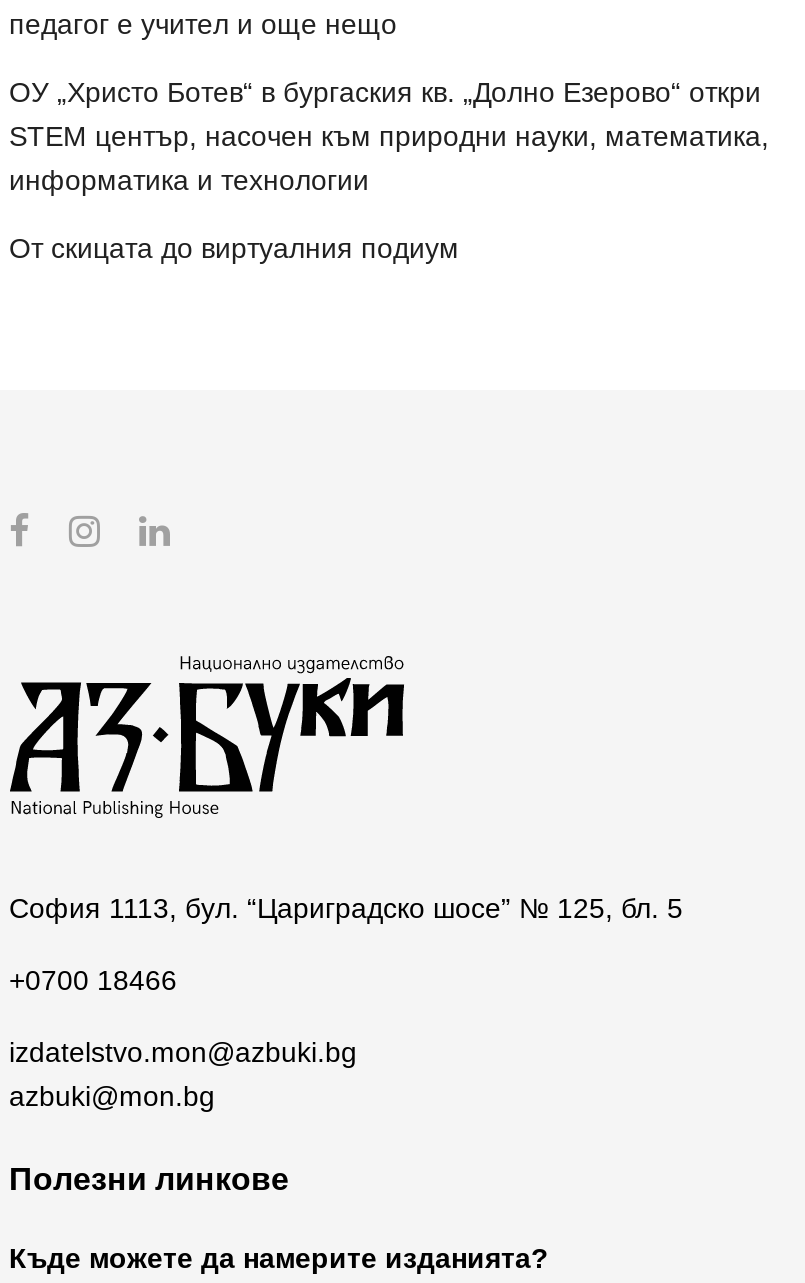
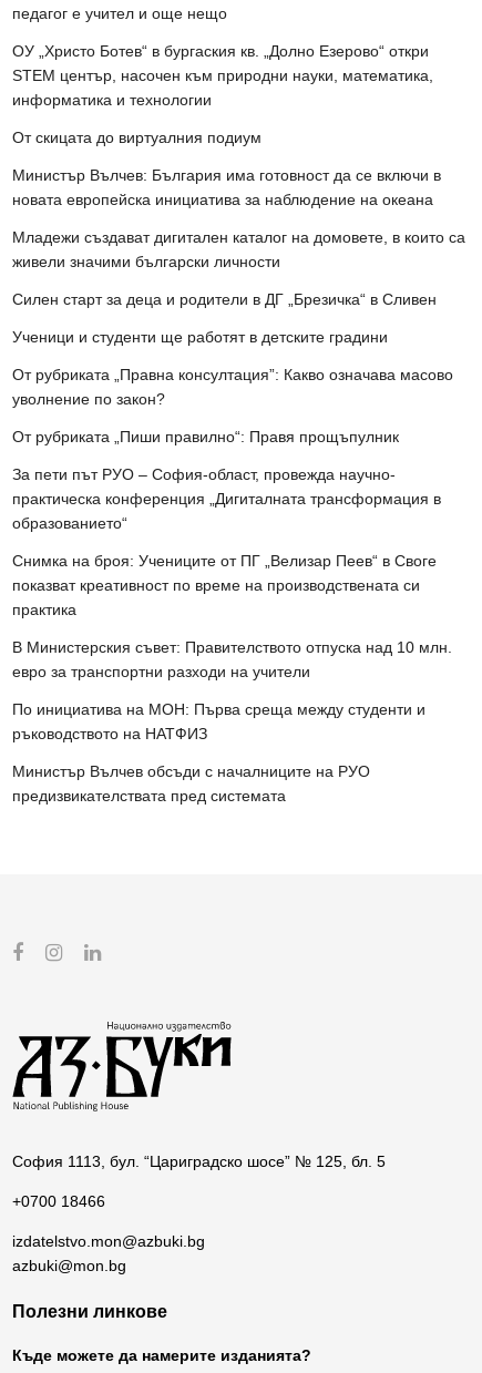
+ Министър Вълчев: България има готовност да се включи в
+ новата европейска инициатива за наблюдение на океана
+ Младежи създават дигитален каталог на домовете, в които са
+ живели значими български личности
+ Силен старт за деца и родители в ДГ „Брезичка“ в Сливен
+ Ученици и студенти ще работят в детските градини
+ От рубриката „Правна консултация”: Какво означава масово
+ уволнение по закон?
+ От рубриката „Пиши правилно“: Правя прощъпулник
+ За пети път РУО – София-област, провежда научно-
+ практическа конференция „Дигиталната трансформация в
+ образованието“
+ Снимка на броя: Учениците от ПГ „Велизар Пеев“ в Своге
+ показват креативност по време на производствената си
+ практика
+ В Министерския съвет: Правителството отпуска над 10 млн.
+ евро за транспортни разходи на учители
+ По инициатива на МОН: Първа среща между студенти и
+ ръководството на НАТФИЗ
+ Министър Вълчев обсъди с началниците на РУО
+ предизвикателствата пред системата
